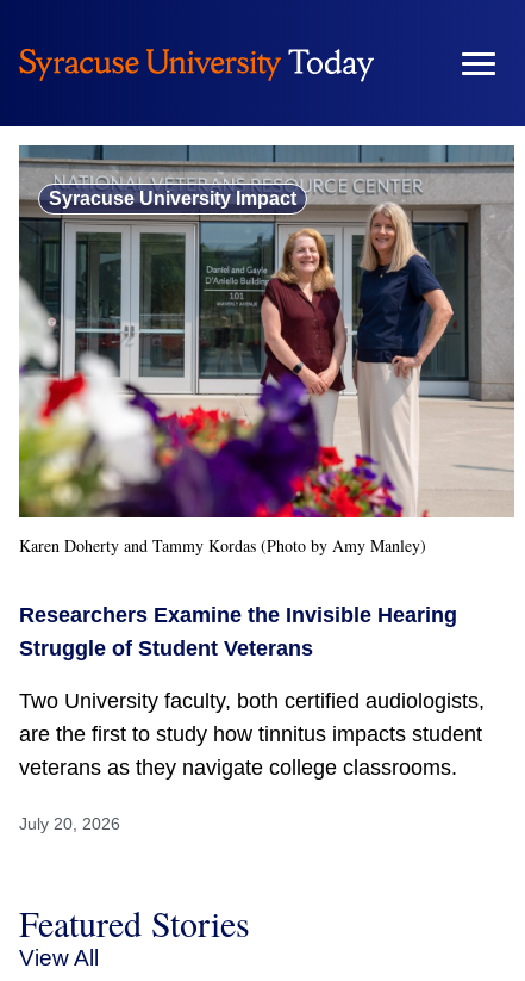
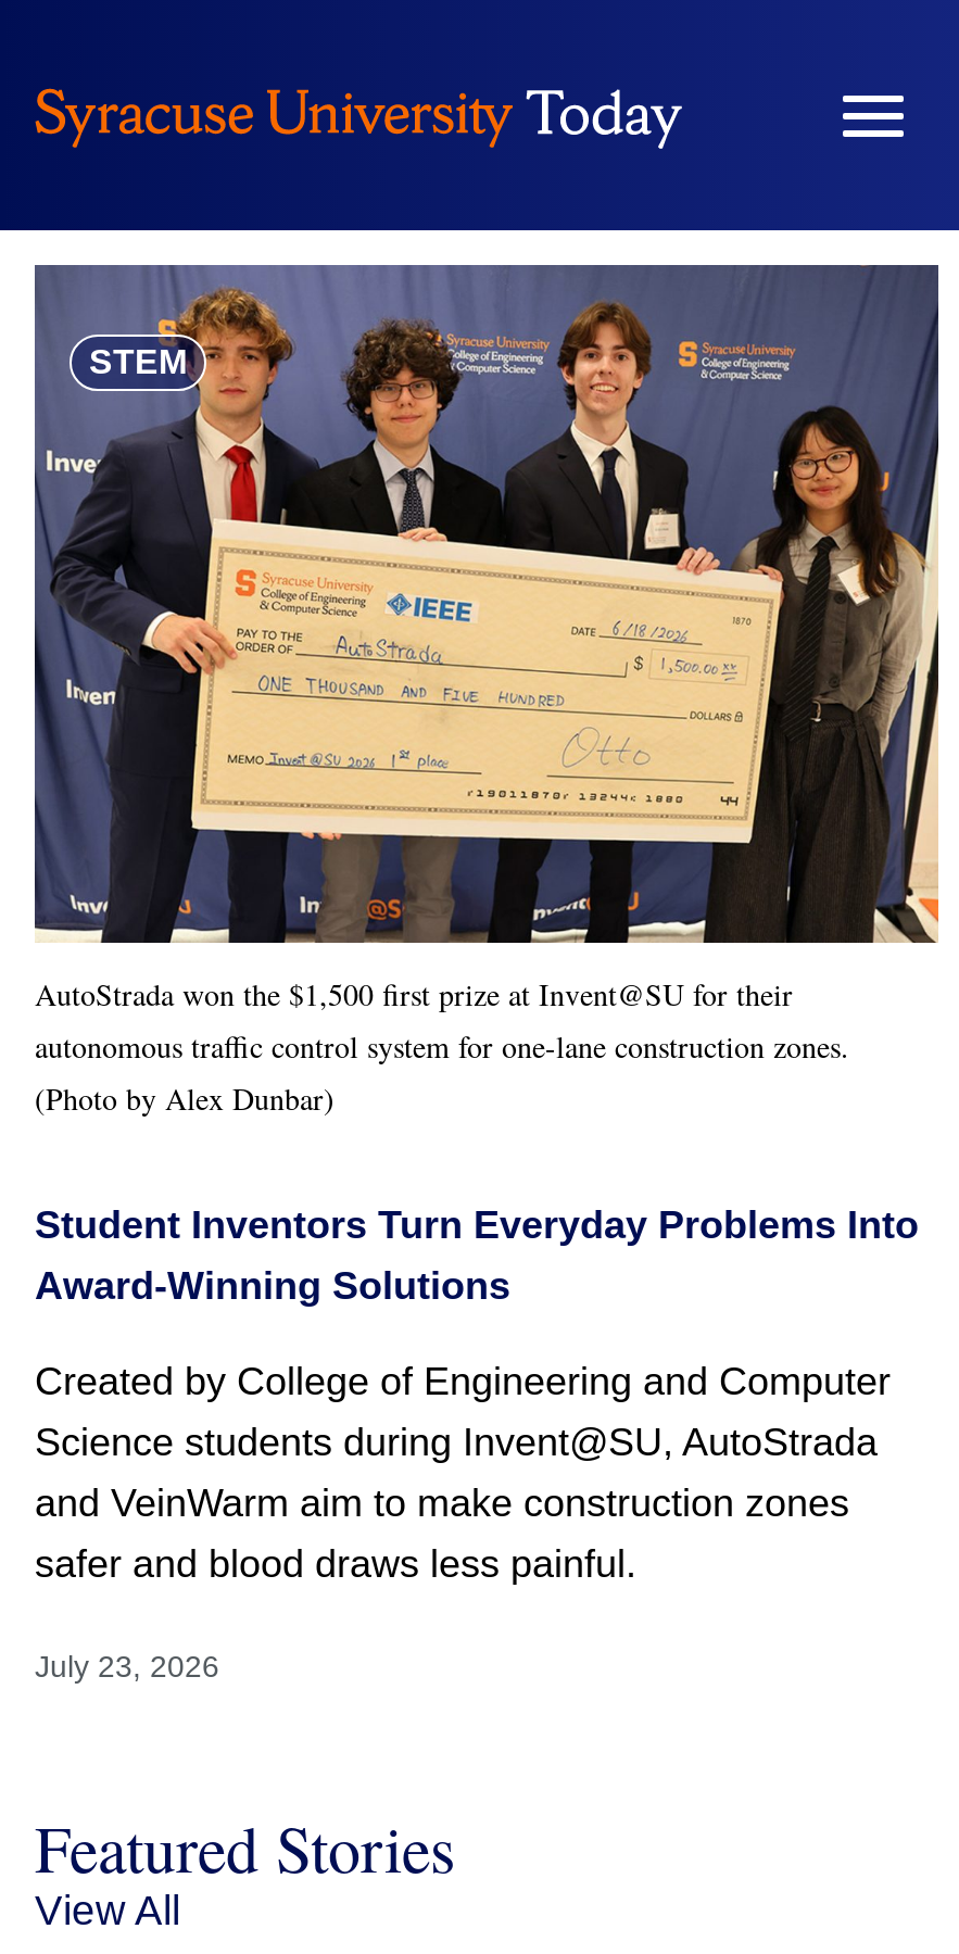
- [image]
- Syracuse University Impact
+ [image]
+ STEM

- Karen Doherty and Tammy Kordas (Photo by Amy Manley)
+ AutoStrada won the $1,500 first prize at Invent@SU for their
+ autonomous traffic control system for one-lane construction zones.
+ (Photo by Alex Dunbar)

- Researchers Examine the Invisible Hearing
- Struggle of Student Veterans
+ Student Inventors Turn Everyday Problems Into
+ Award-Winning Solutions

- Two University faculty, both certified audiologists,
- are the first to study how tinnitus impacts student
- veterans as they navigate college classrooms.
+ Created by College of Engineering and Computer
+ Science students during Invent@SU, AutoStrada
+ and VeinWarm aim to make construction zones
+ safer and blood draws less painful.

- July 20, 2026
+ July 23, 2026
